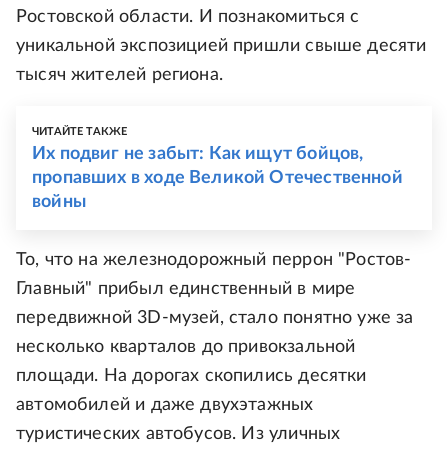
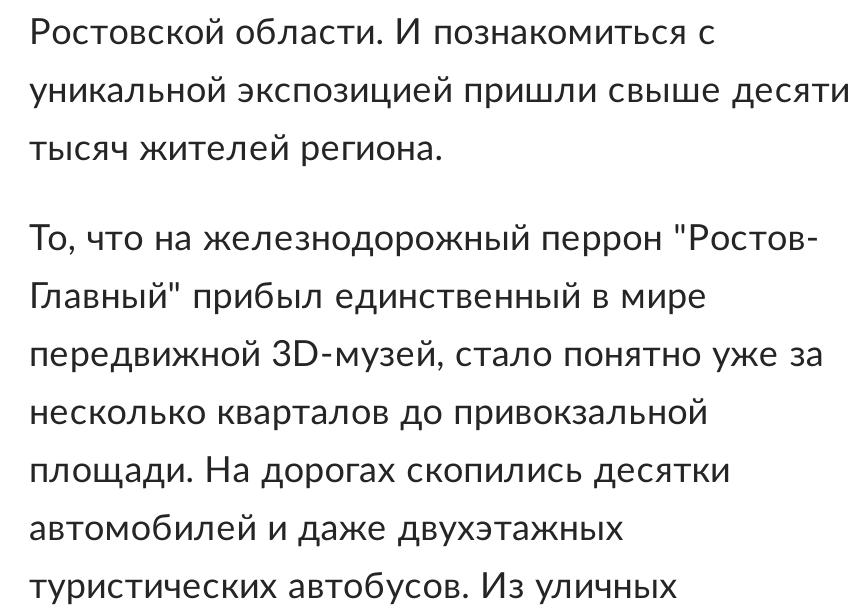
- ЧИТАЙТЕ ТАКЖЕ
- Их подвиг не забыт: Как ищут бойцов,
- пропавших в ходе Великой Отечественной
- войны
